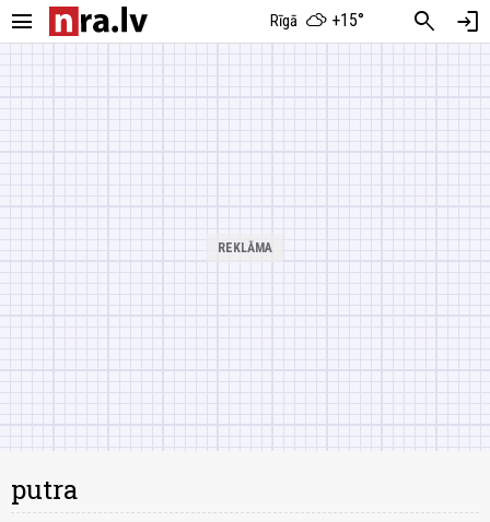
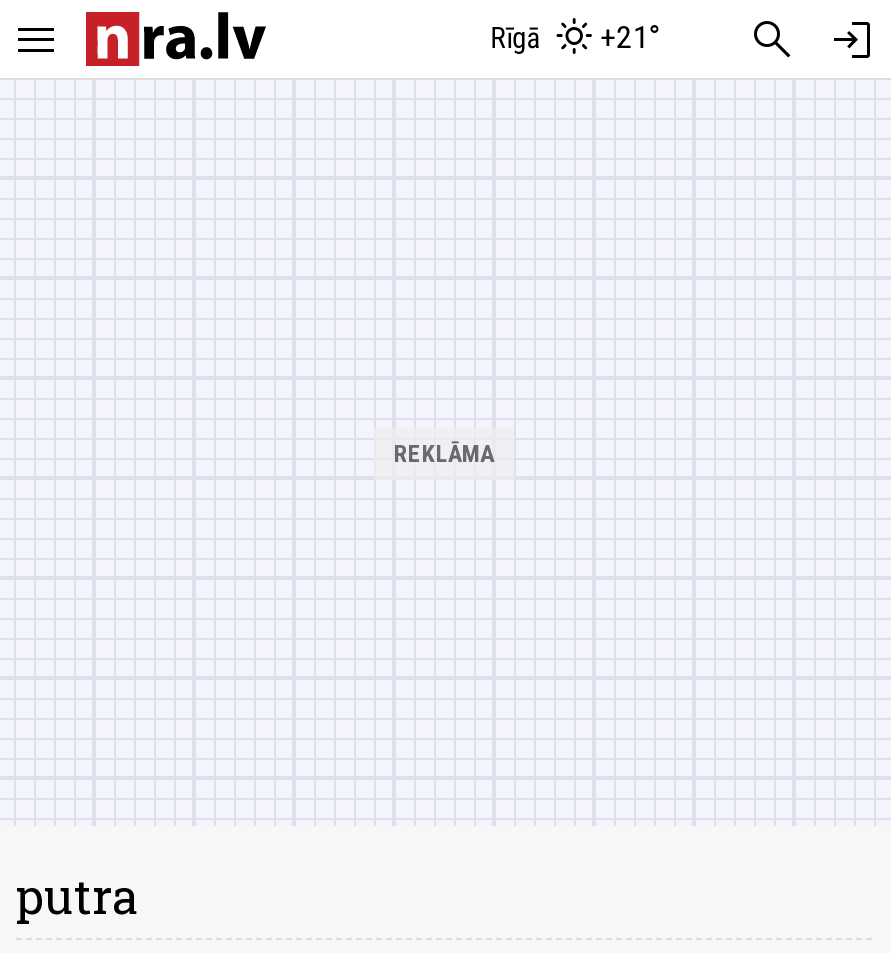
- Rīgā +15°
+ Rīgā +21°
